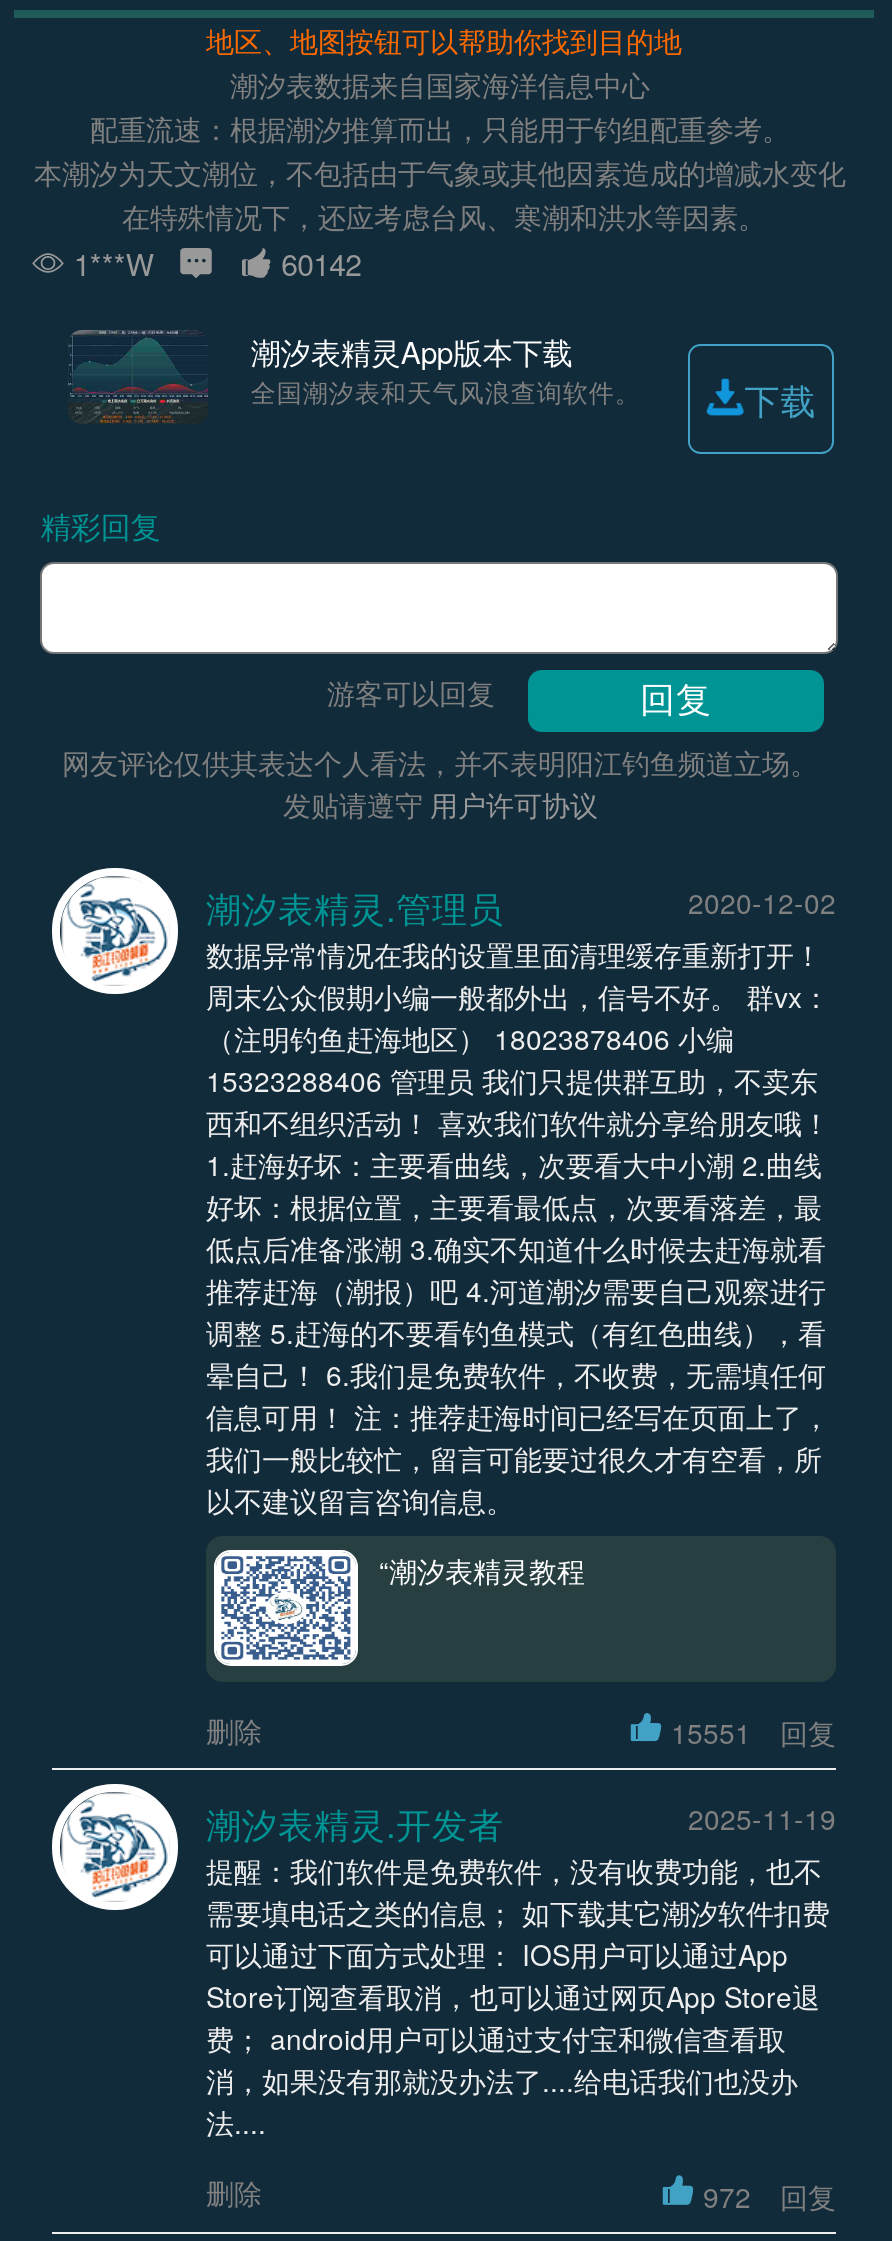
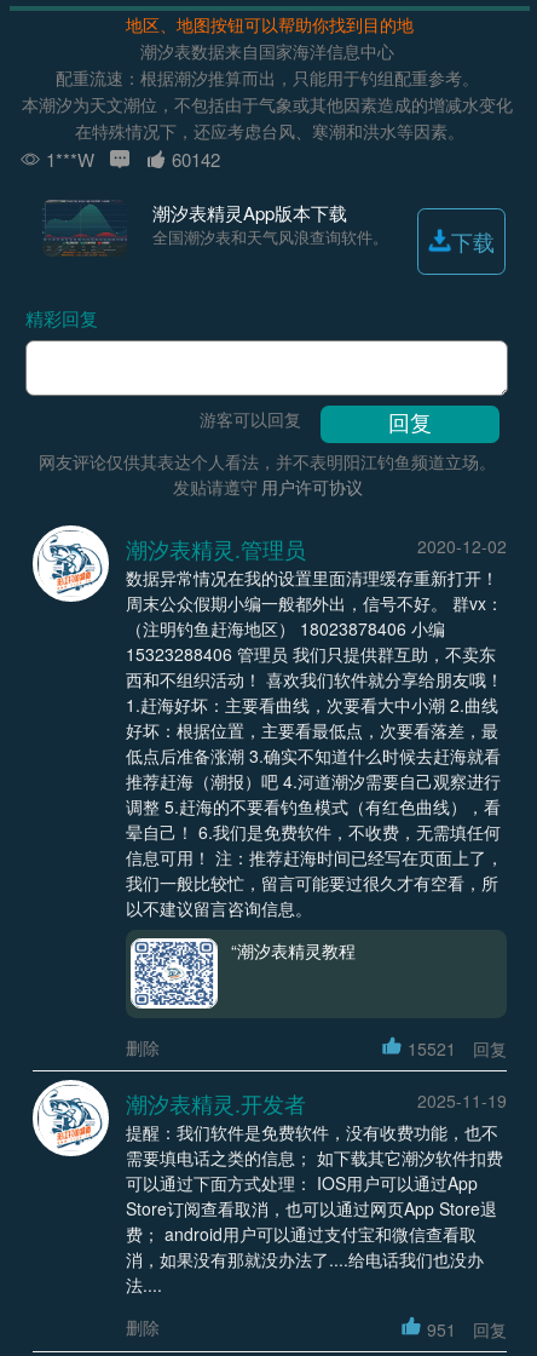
- 15551 回复
+ 15521 回复

- 972 回复
+ 951 回复
